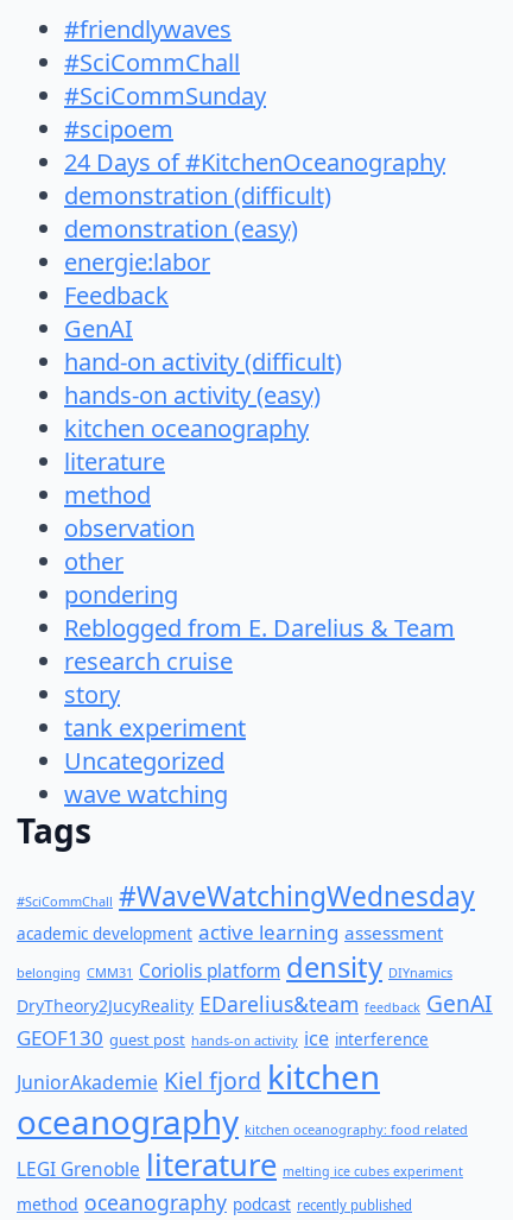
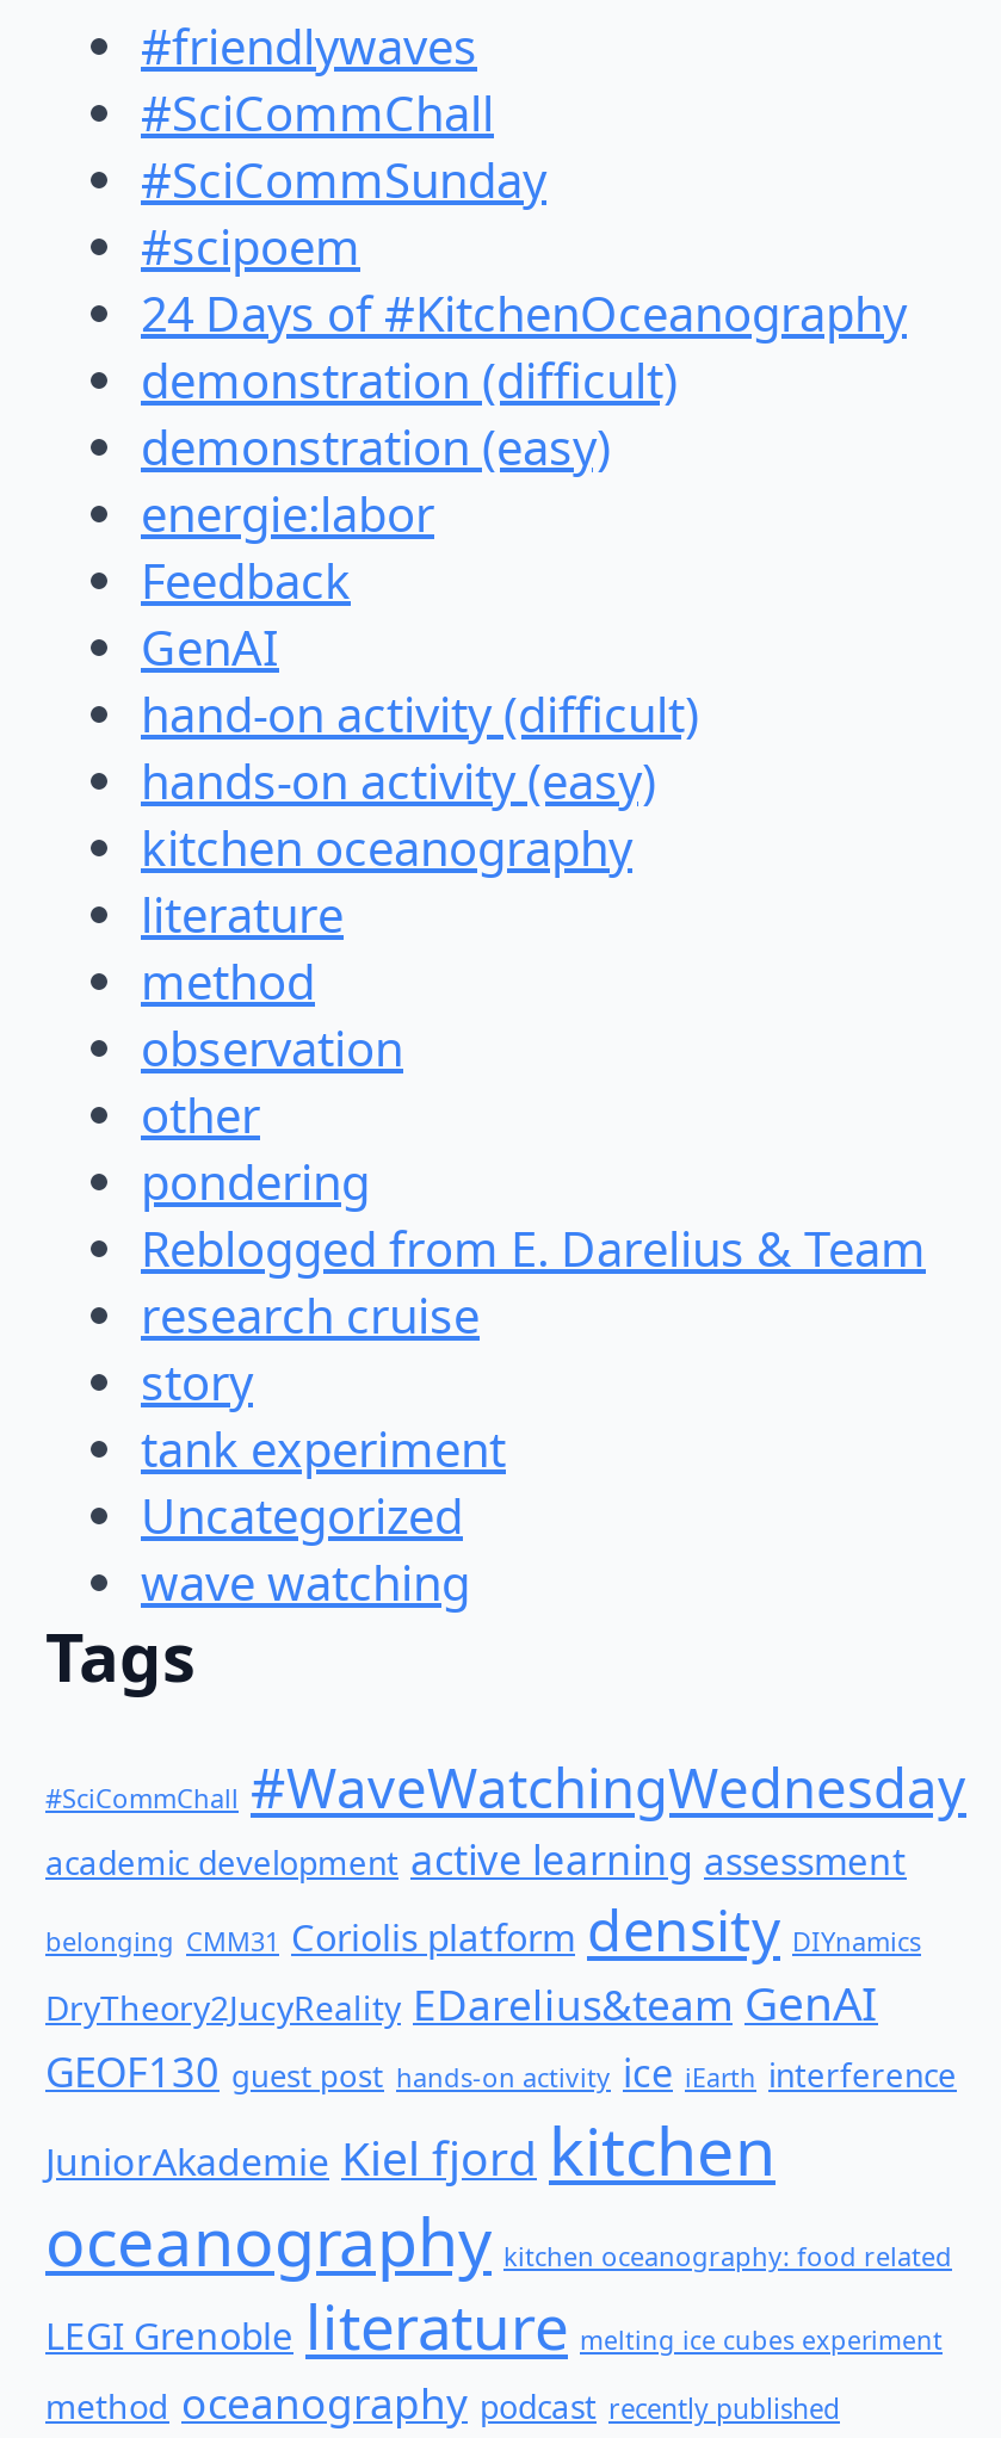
- DryTheory2JucyReality EDarelius&team feedback GenAI
- GEOF130 guest post hands-on activity ice interference
+ DryTheory2JucyReality EDarelius&team GenAI
+ GEOF130 guest post hands-on activity ice iEarth interference
